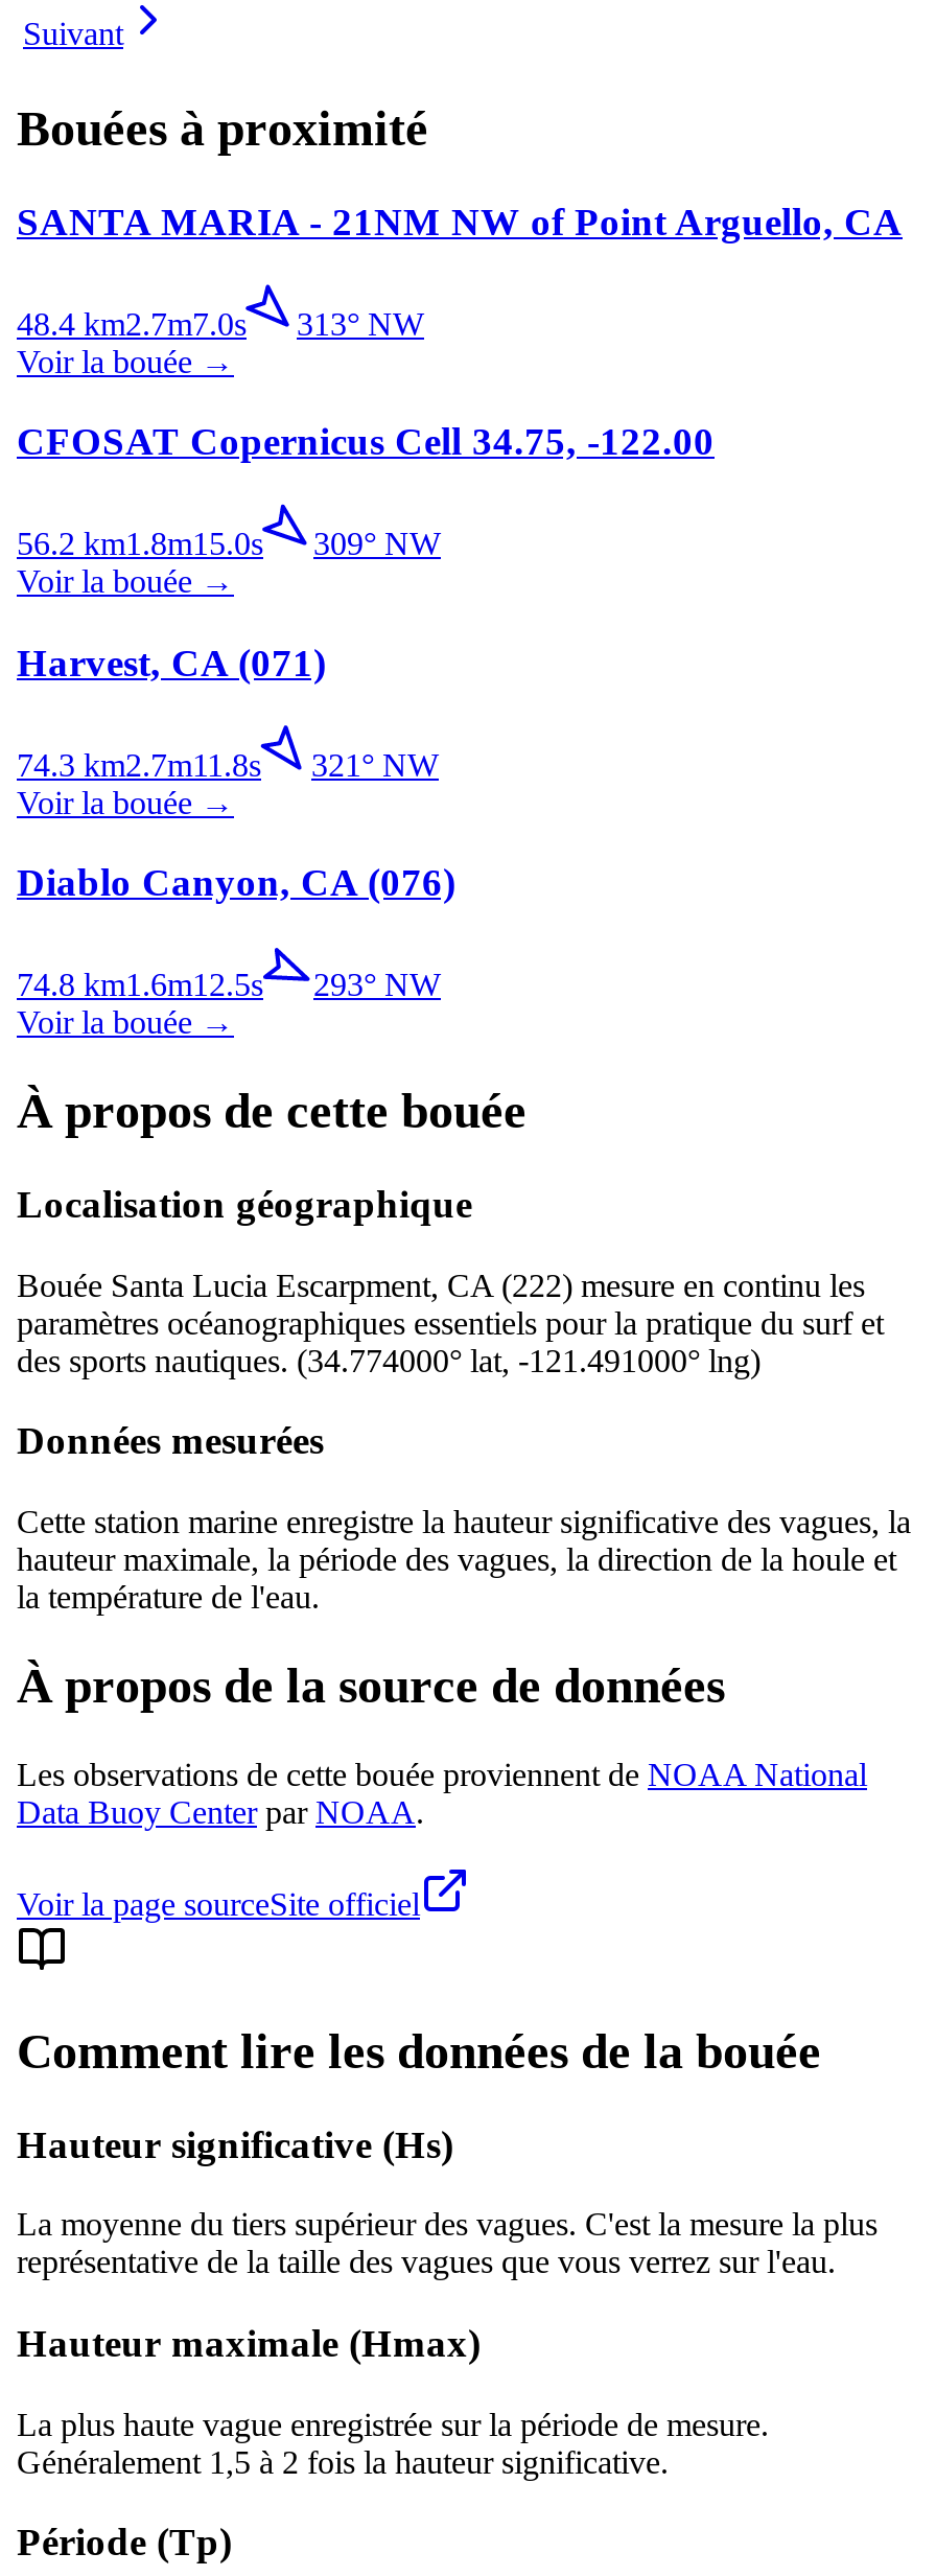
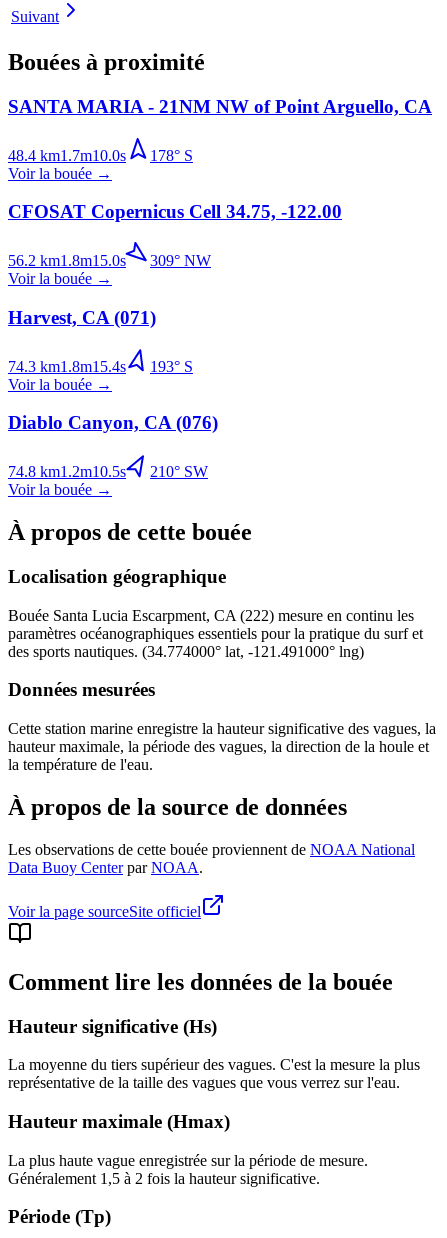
- 48.4 km2.7m7.0s
- 313° NW
+ 48.4 km1.7m10.0s
+ 178° S

- 74.3 km2.7m11.8s
- 321 ° NW
+ 74.3 km1.8m15.4s
+ 193 ° S

- 74.8 km1.6m12.5s
- 293° NW
+ 74.8 km1.2m10.5s
+ 210° SW
